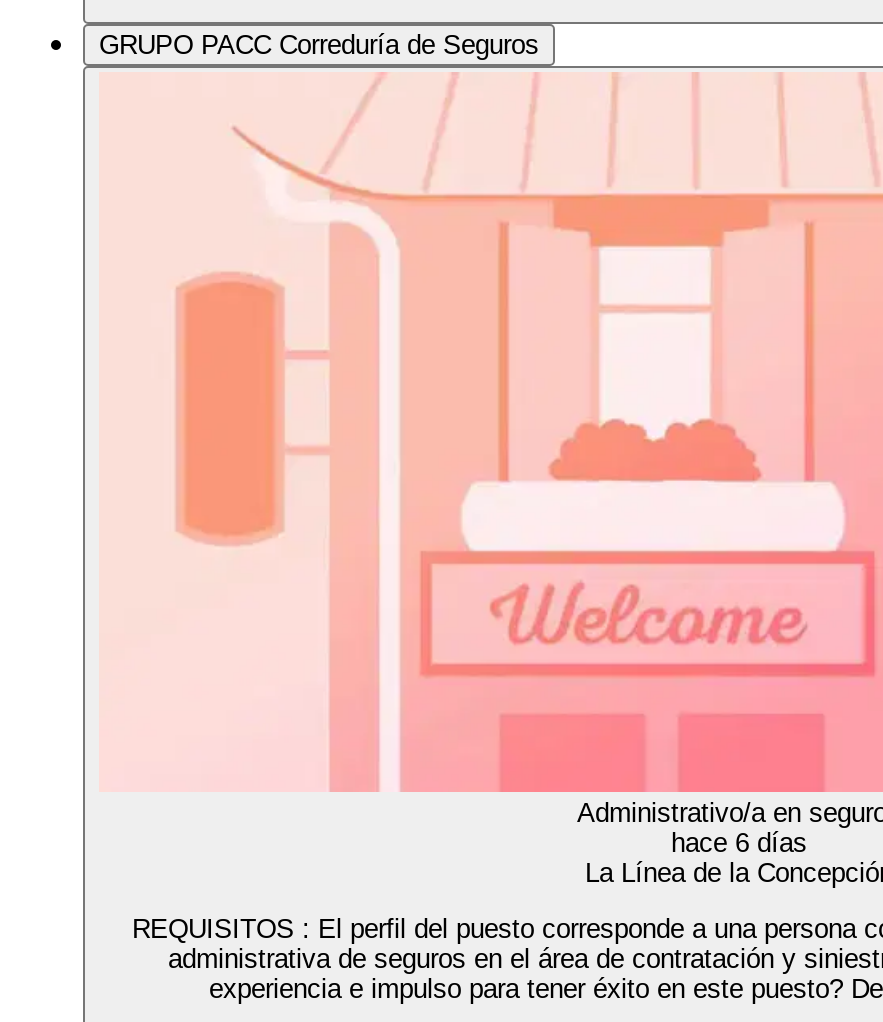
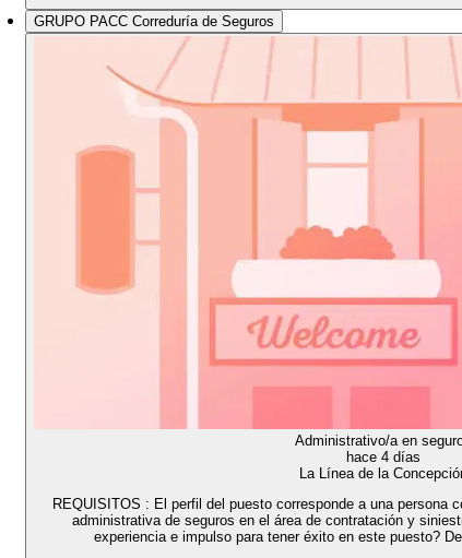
- hace 6 días
+ hace 4 días
